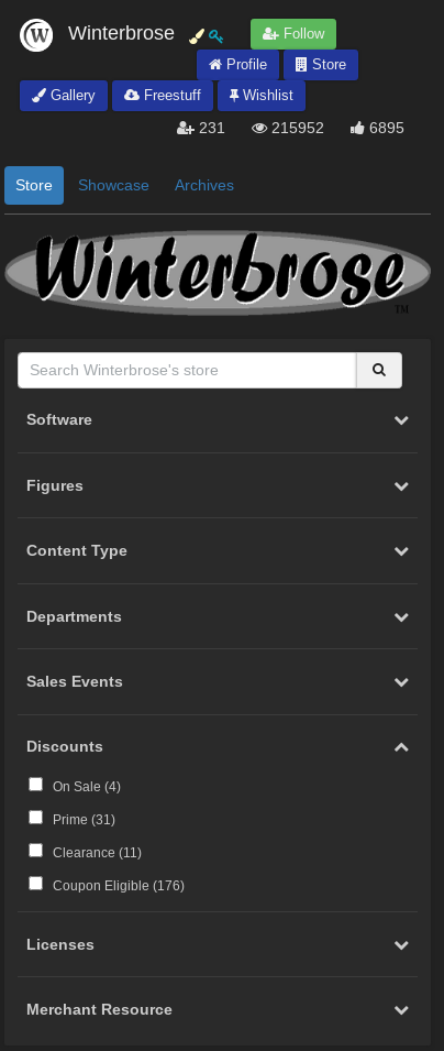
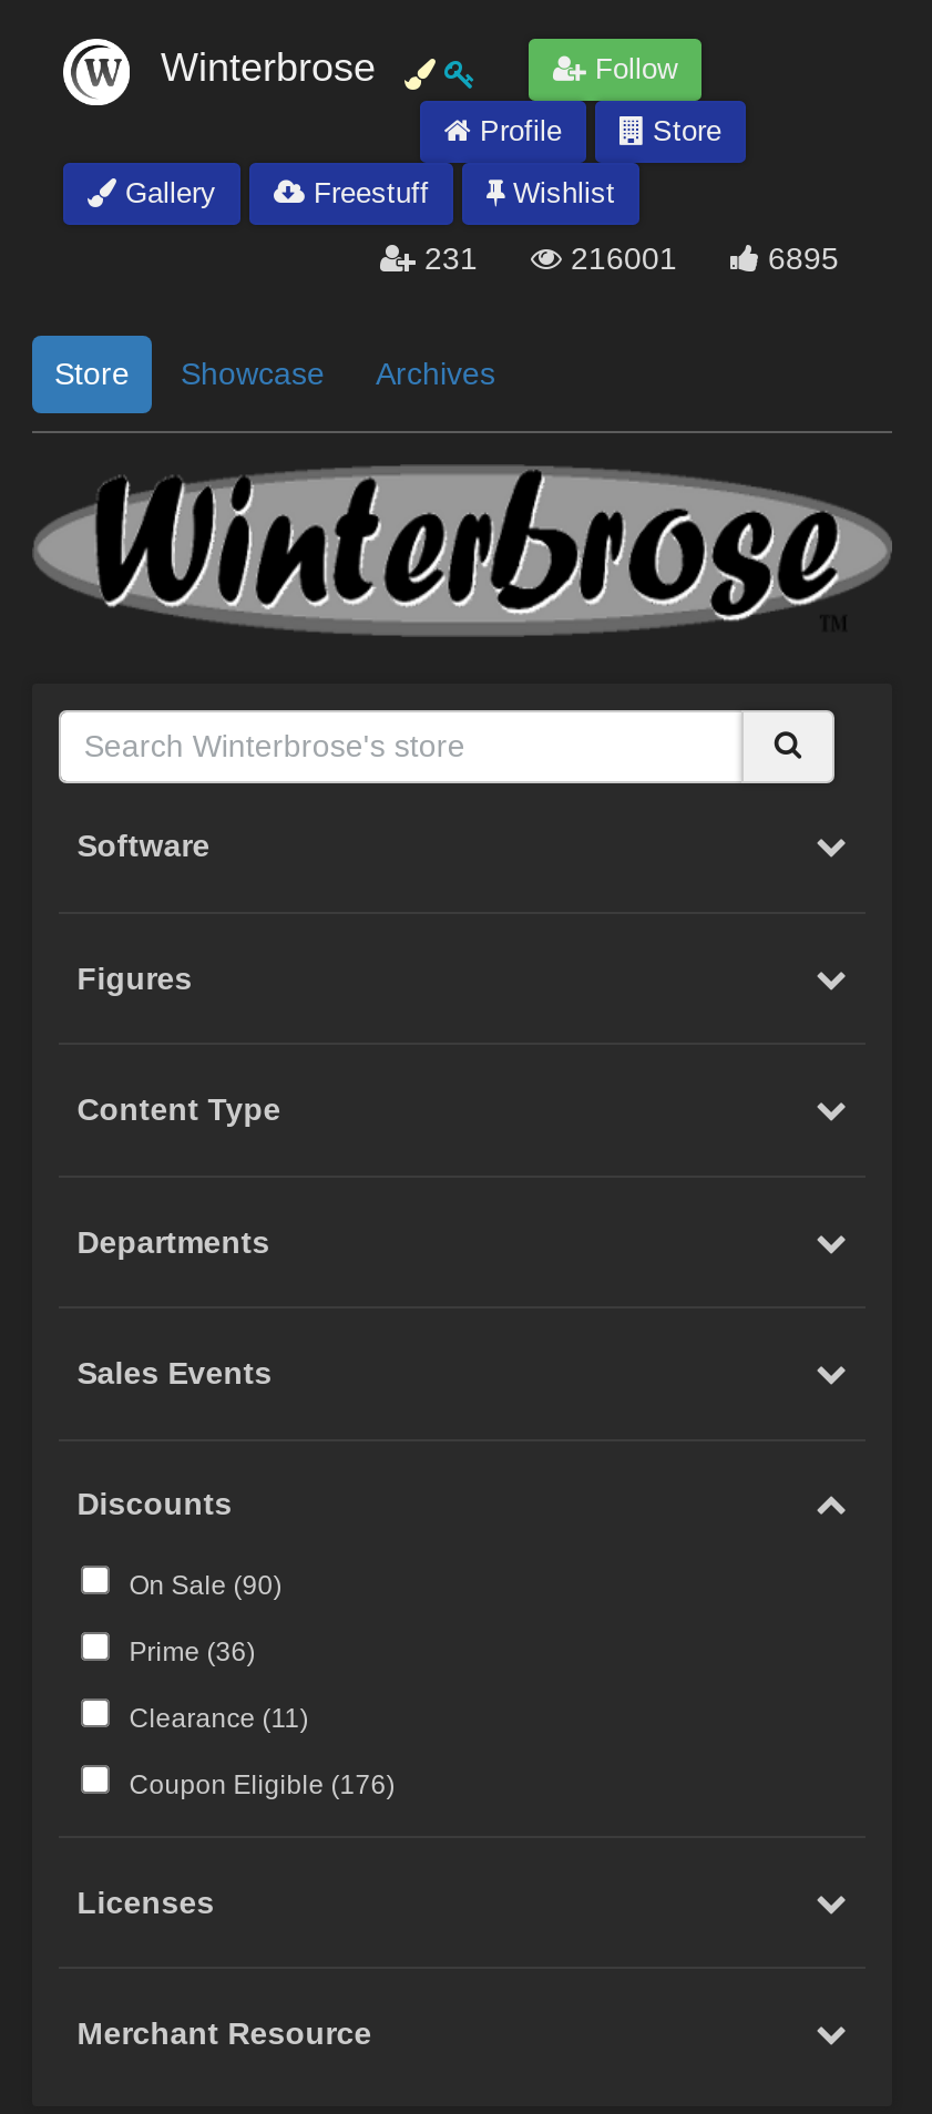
- 215952
+ 216001

- On Sale (4)
+ On Sale (90)

- Prime (31)
+ Prime (36)
